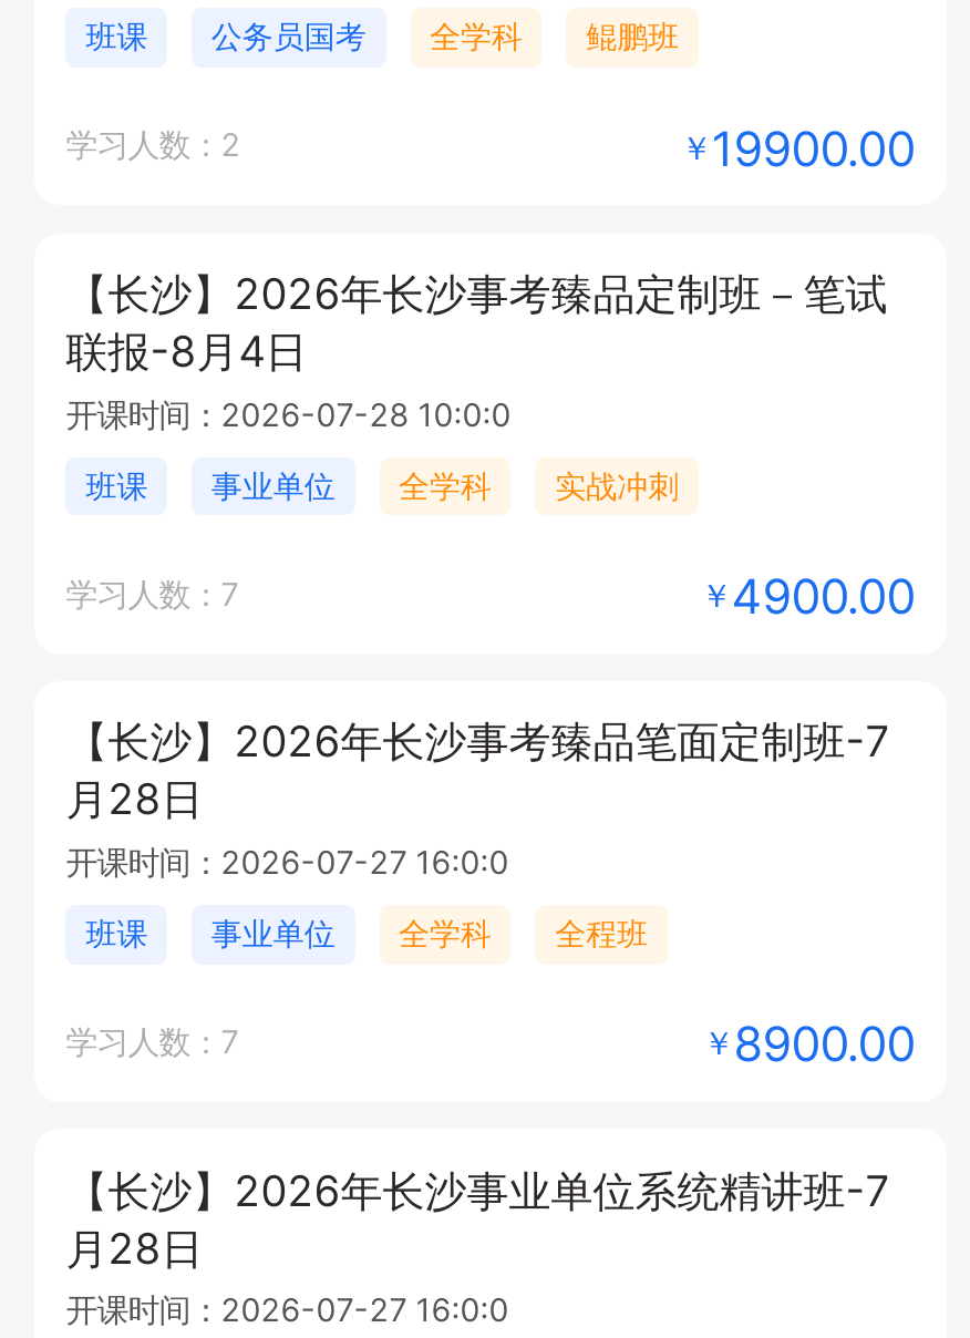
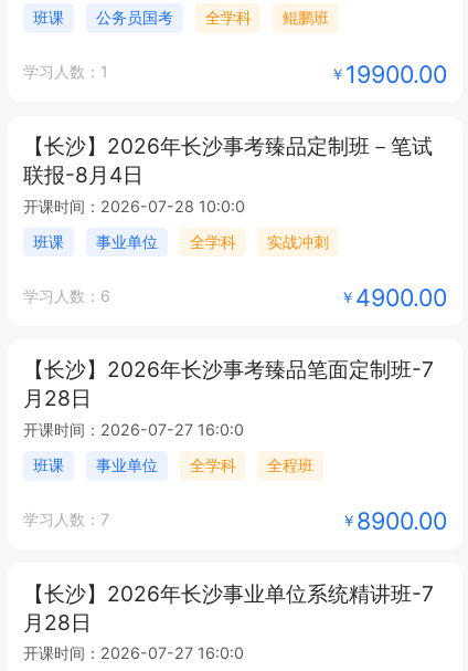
- 学习人数：2
+ 学习人数：1

- 学习人数：7
+ 学习人数：6
